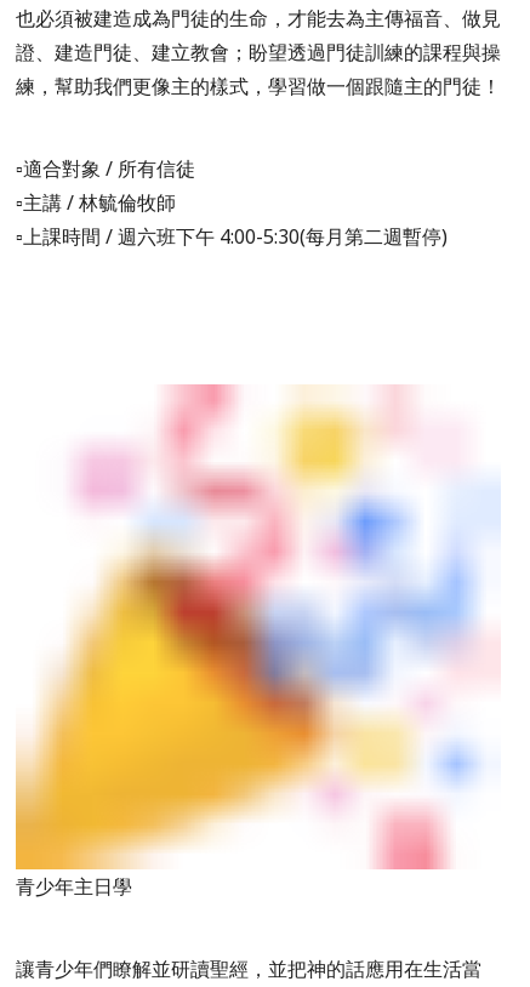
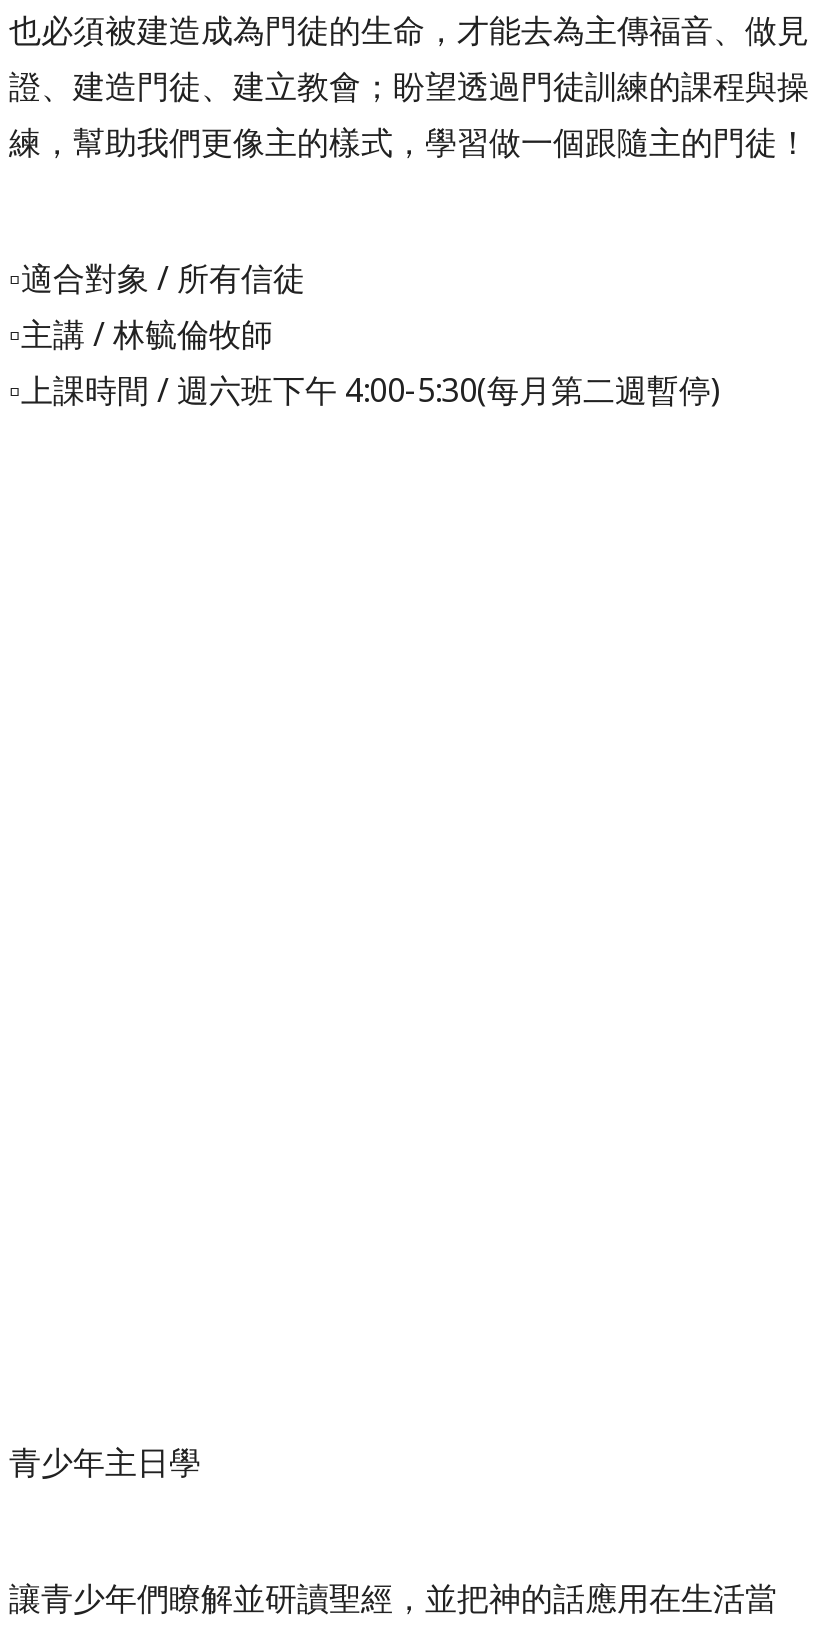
- [image]
